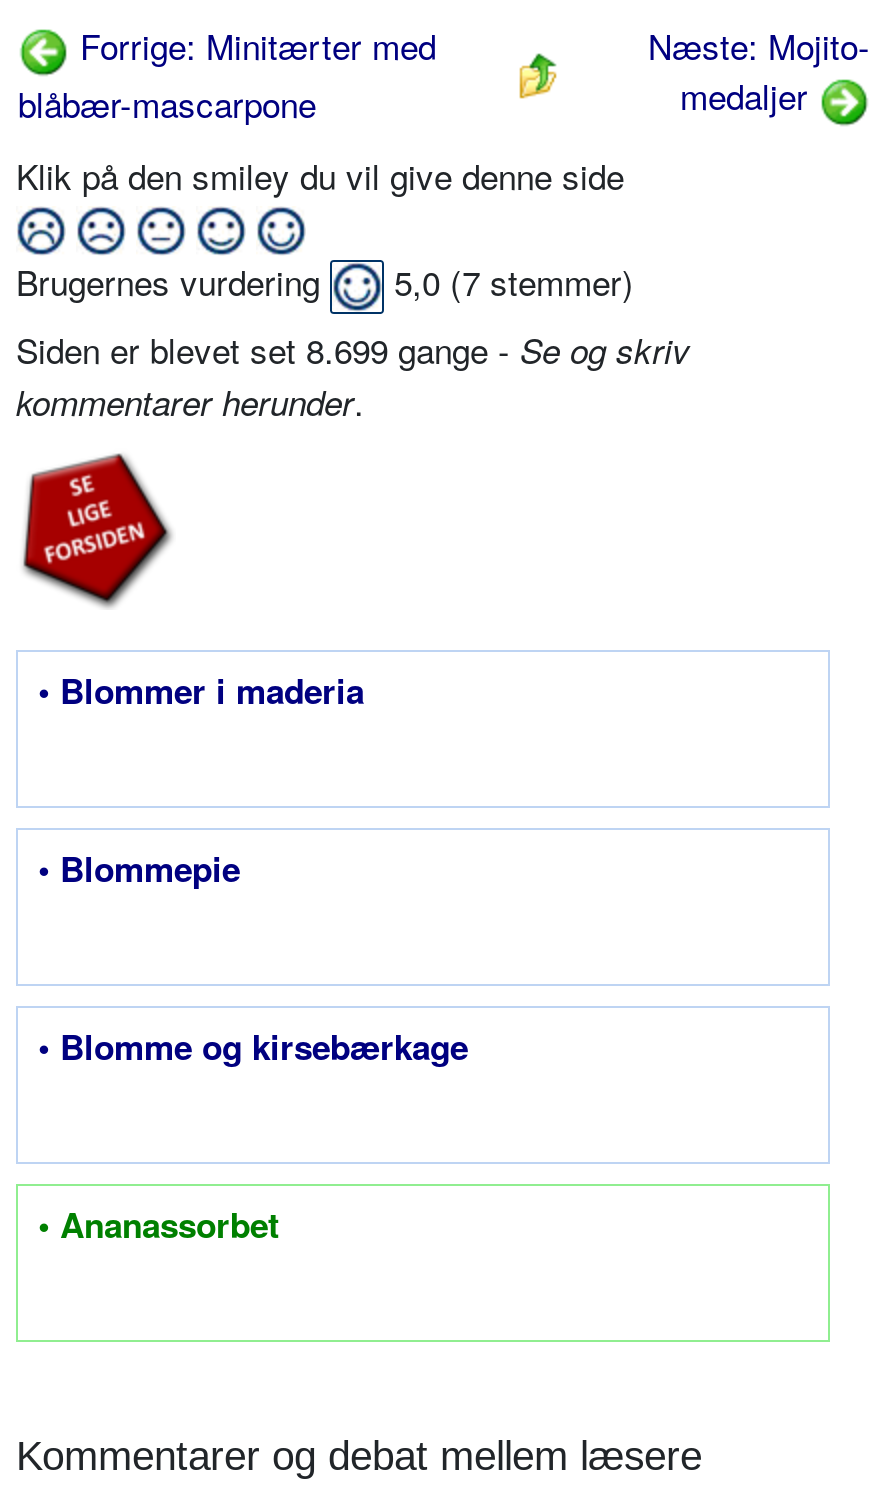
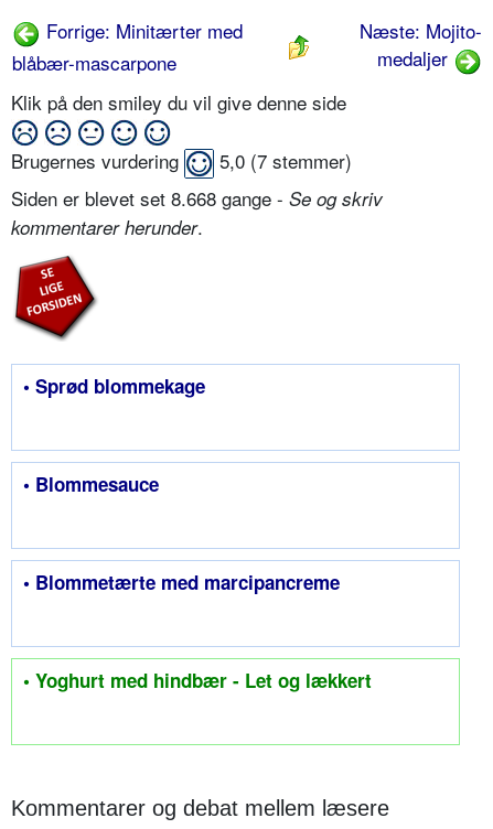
- Siden er blevet set 8.699 gange - Se og skriv
+ Siden er blevet set 8.668 gange - Se og skriv

- • Blommer i maderia
+ • Sprød blommekage

- • Blommepie
+ • Blommesauce

- • Blomme og kirsebærkage
+ • Blommetærte med marcipancreme

- • Ananassorbet
+ • Yoghurt med hindbær - Let og lækkert
